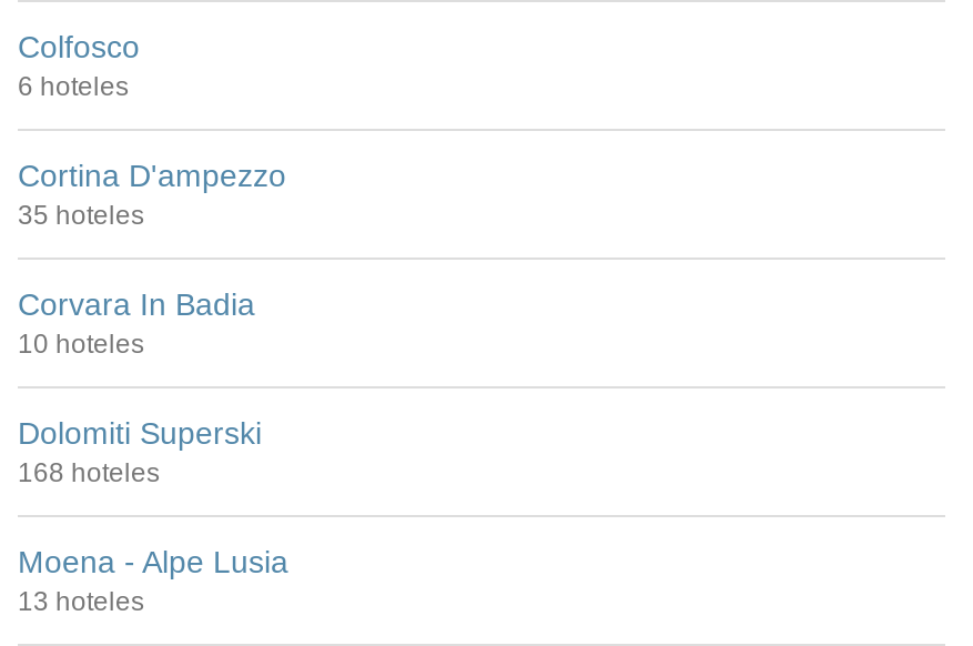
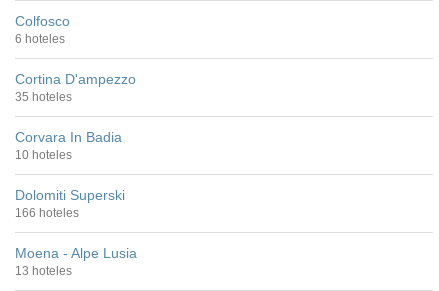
- 168 hoteles
+ 166 hoteles
